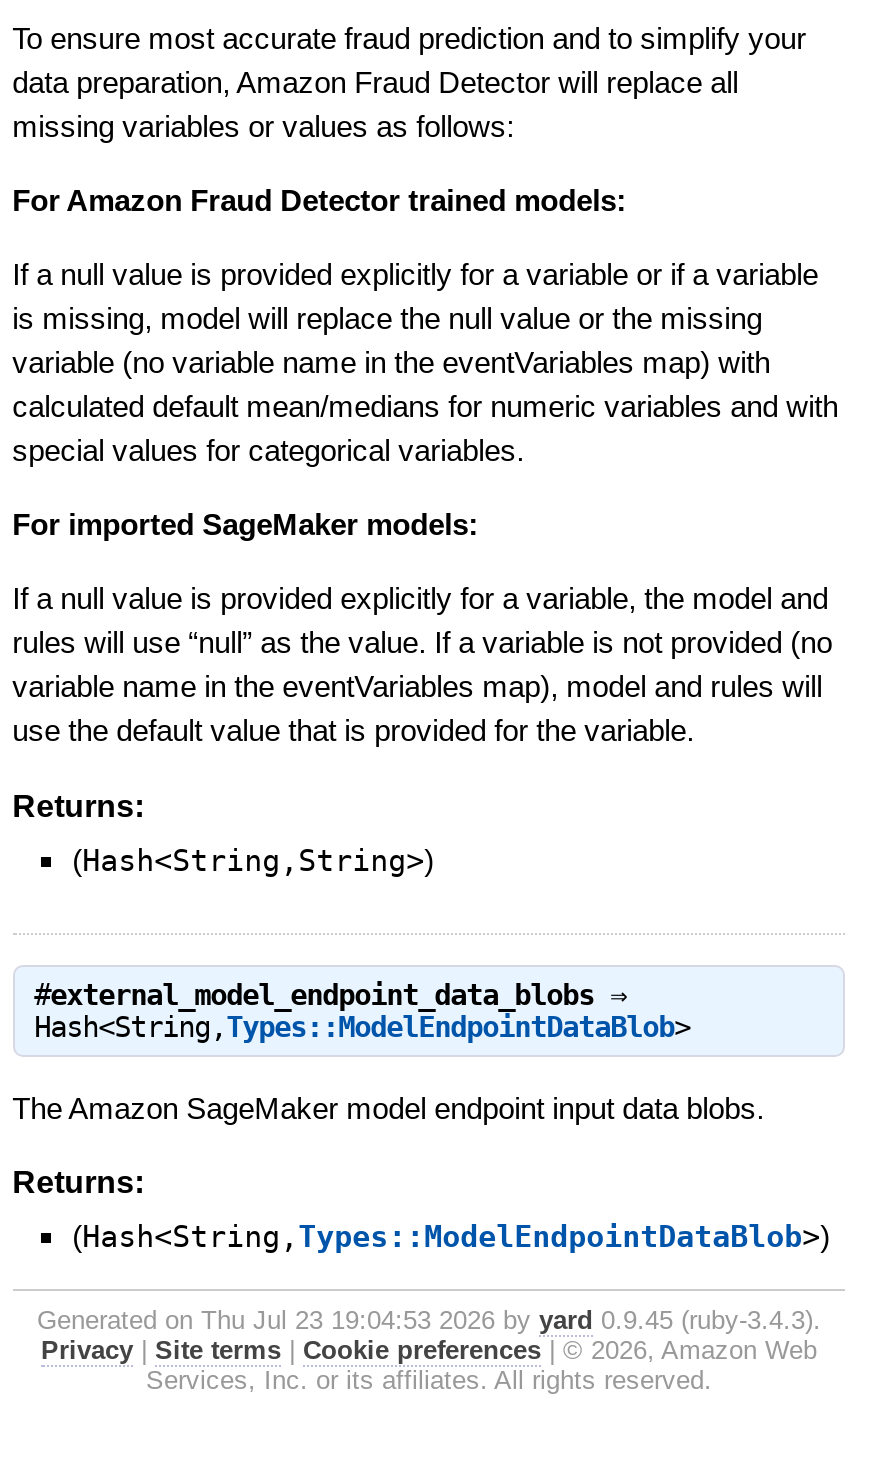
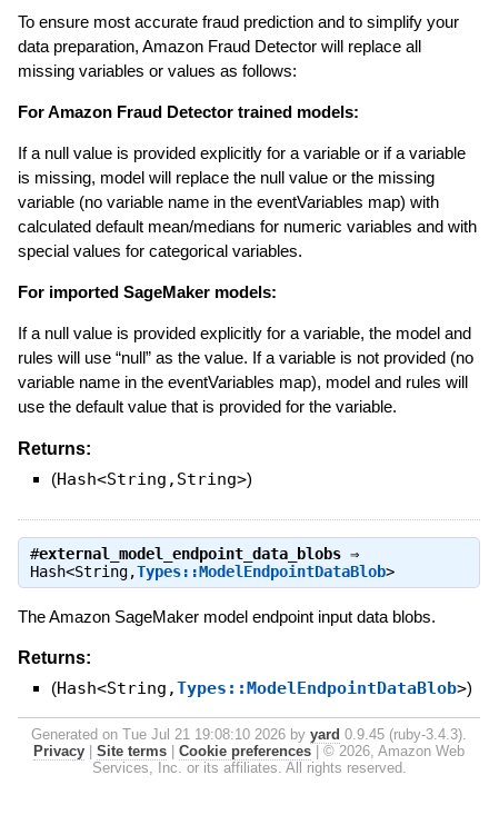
- Generated on Thu Jul 23 19:04:53 2026 by yard 0.9.45 (ruby-3.4.3).
+ Generated on Tue Jul 21 19:08:10 2026 by yard 0.9.45 (ruby-3.4.3).
